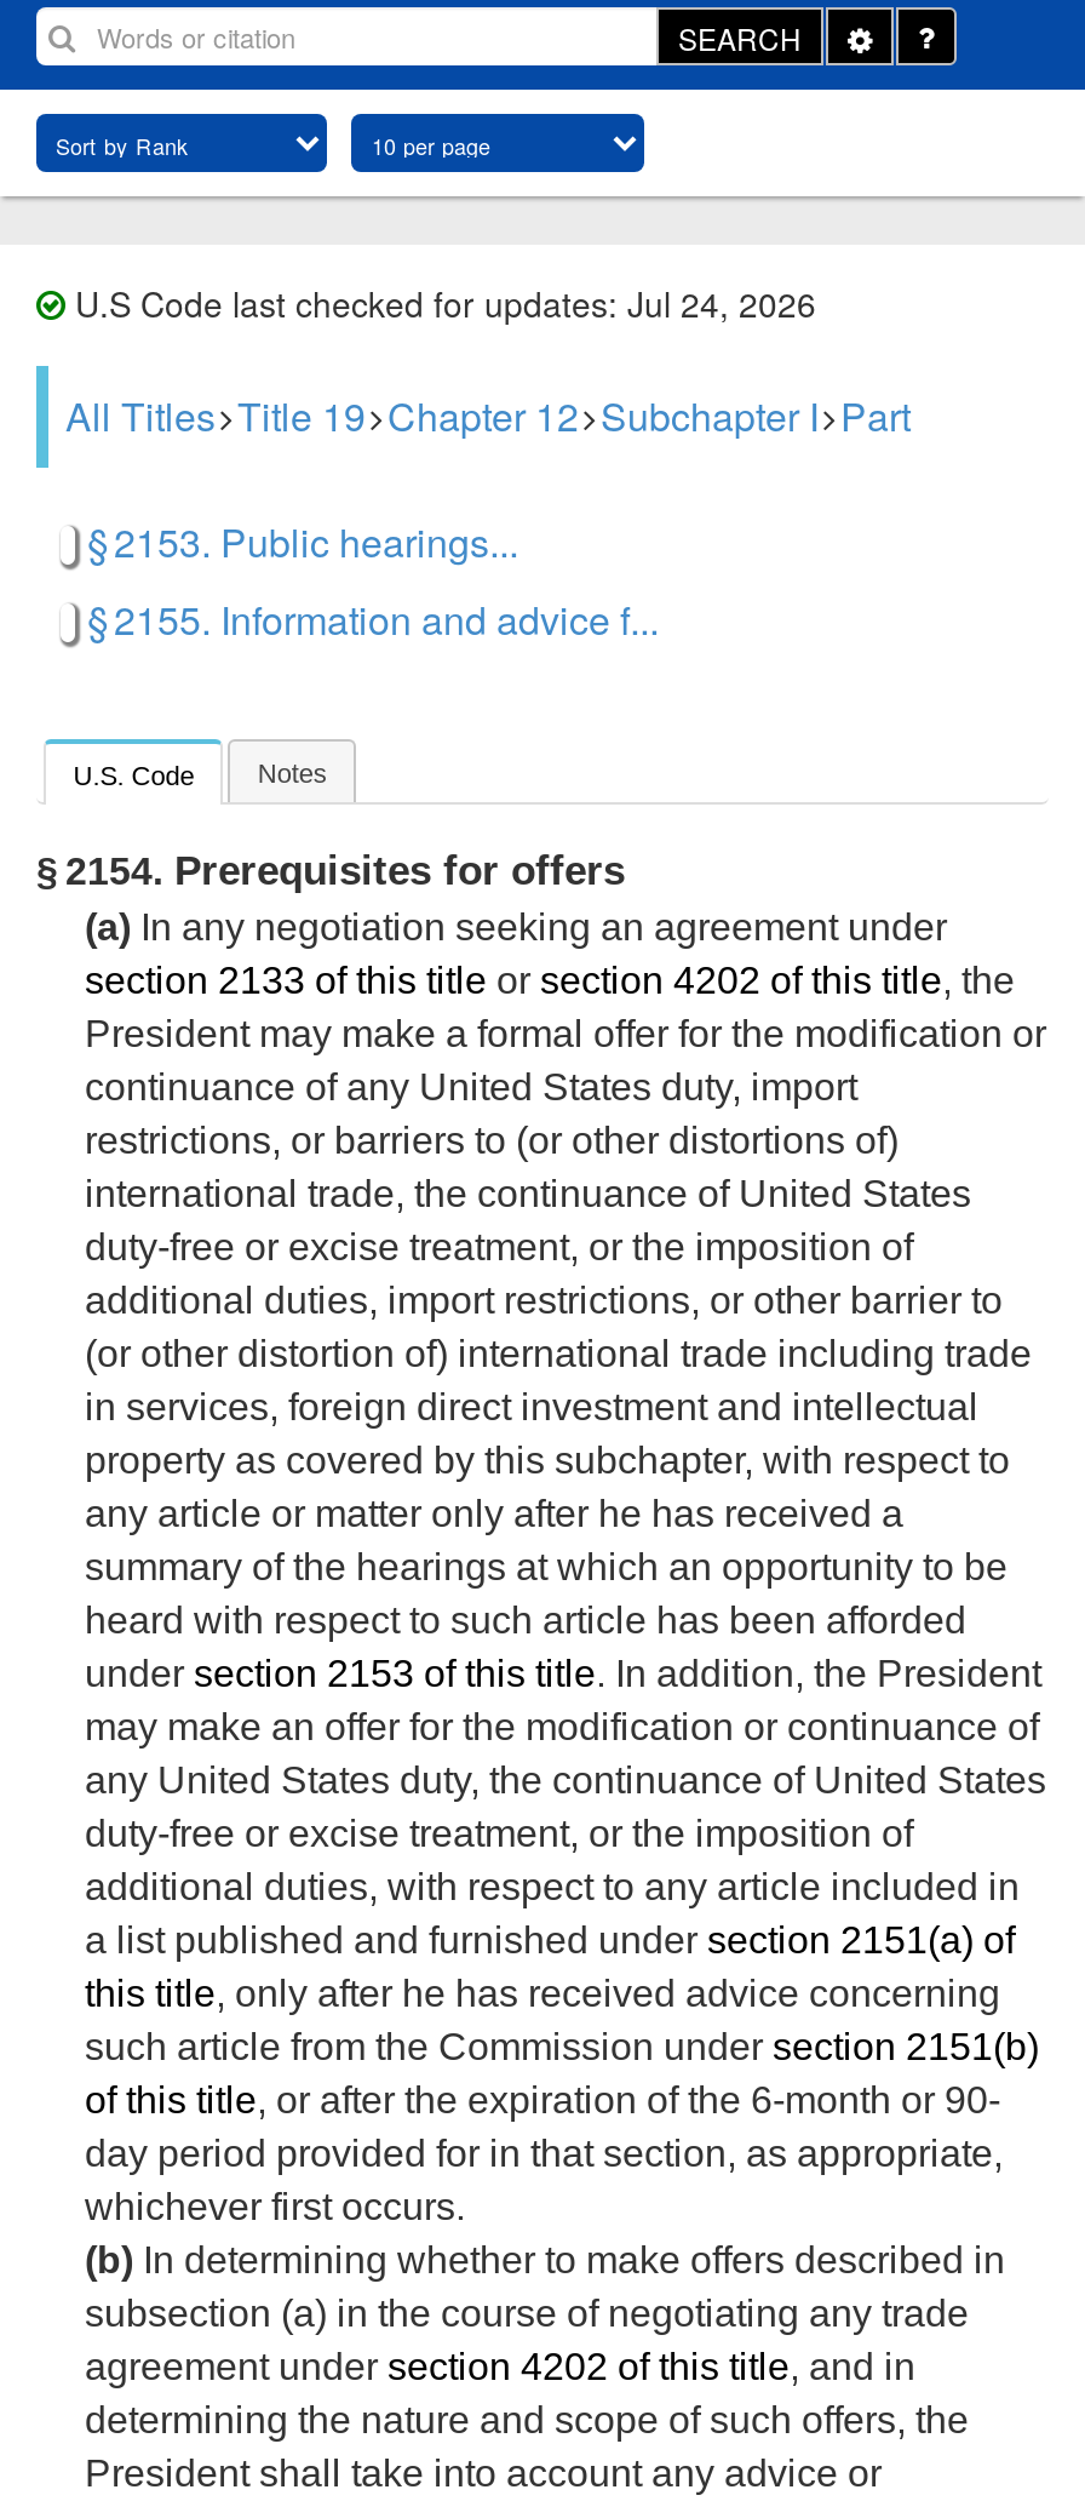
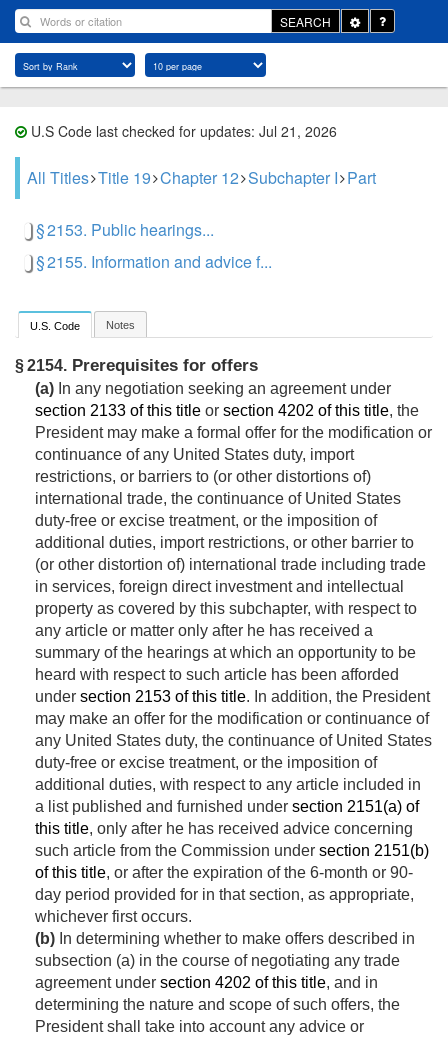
- U.S Code last checked for updates: Jul 24, 2026
+ U.S Code last checked for updates: Jul 21, 2026
